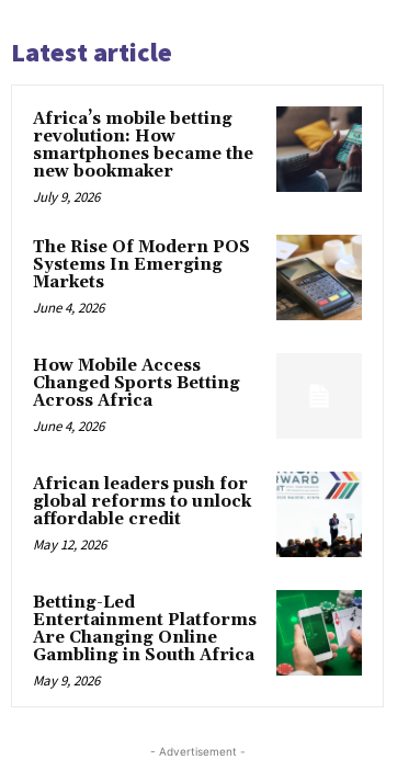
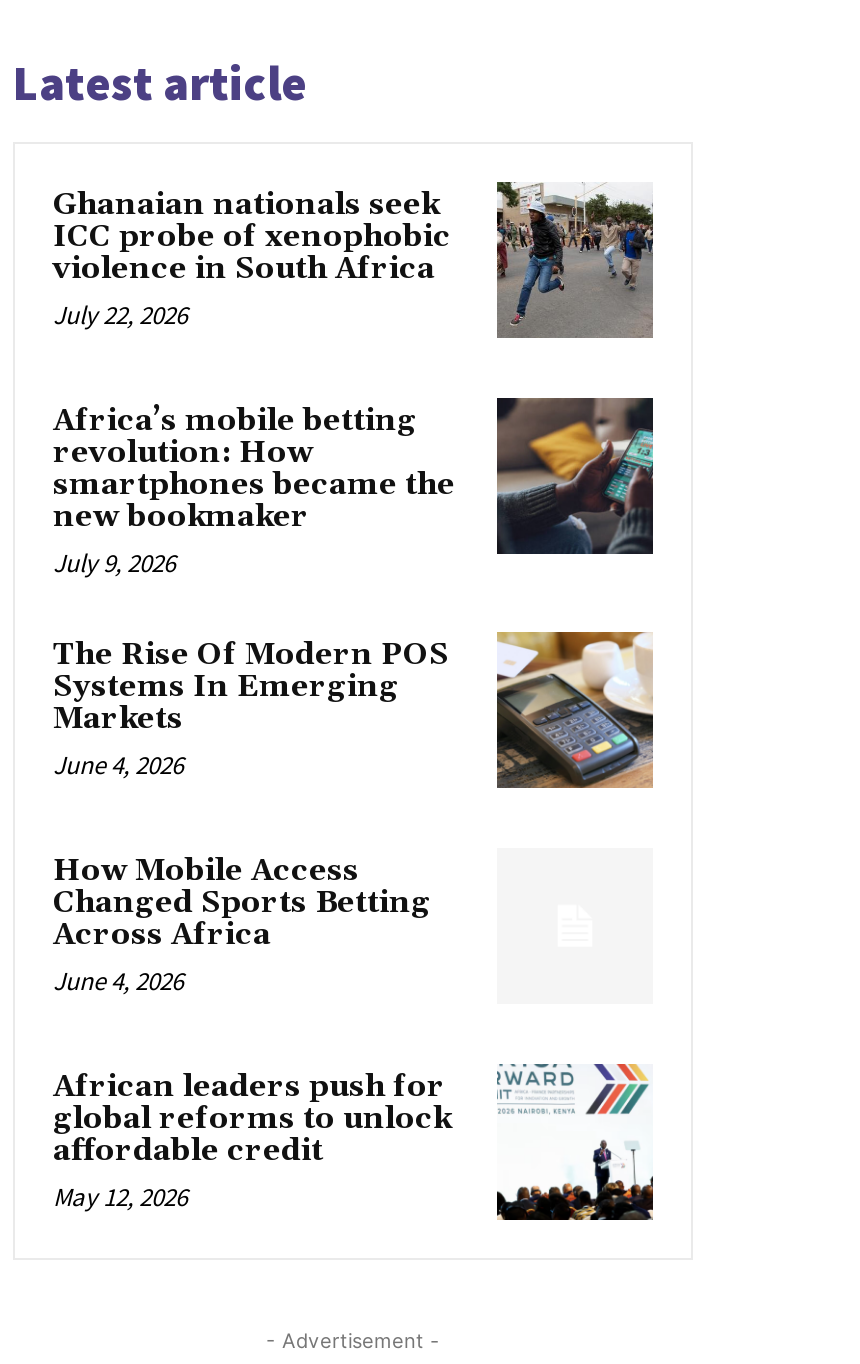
+ [image]
+ Ghanaian nationals seek
+ ICC probe of xenophobic
+ violence in South Africa
+ July 22, 2026

moved down: [image] | Africa’s mobile betting | revolution: How | ... | affordable credit | May 12, 2026

- [image]
- Betting-Led
- Entertainment Platforms
- Are Changing Online
- Gambling in South Africa
- May 9, 2026
